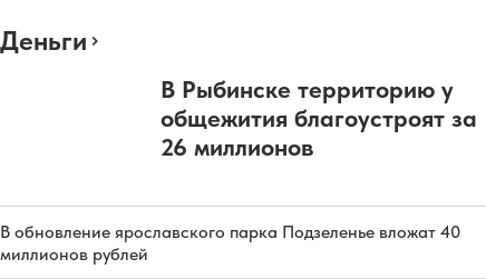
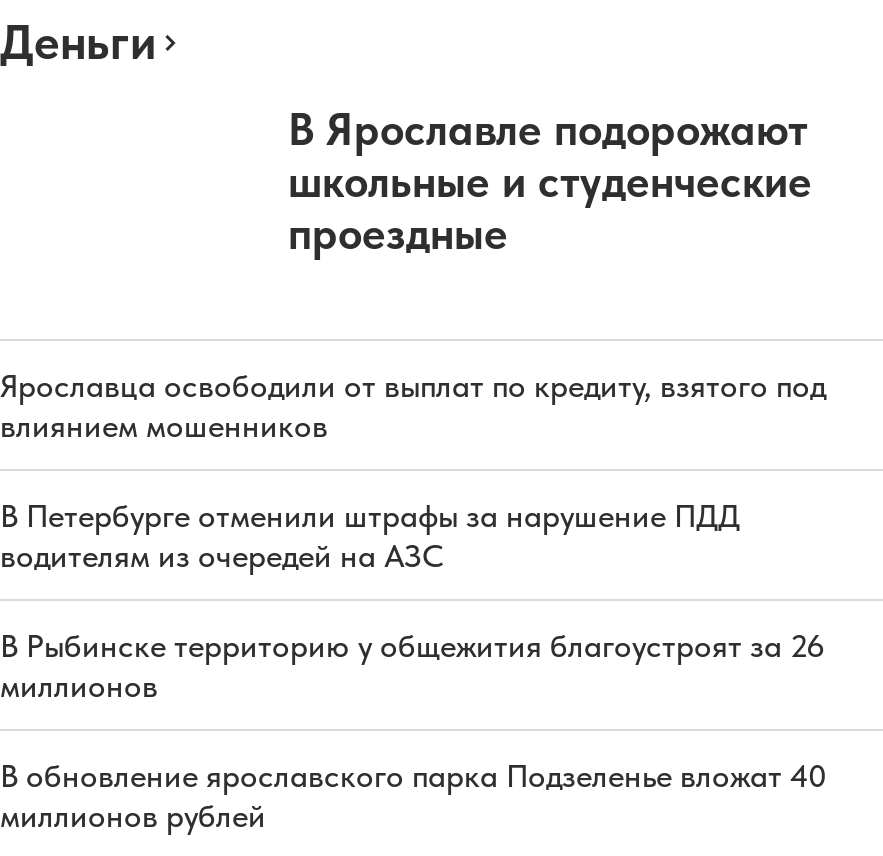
- В Рыбинске территорию у
- общежития благоустроят за
- 26 миллионов
+ В Ярославле подорожают
+ школьные и студенческие
+ проездные
+ Ярославца освободили от выплат по кредиту, взятого под
+ влиянием мошенников
+ В Петербурге отменили штрафы за нарушение ПДД
+ водителям из очередей на АЗС
+ В Рыбинске территорию у общежития благоустроят за 26
+ миллионов
